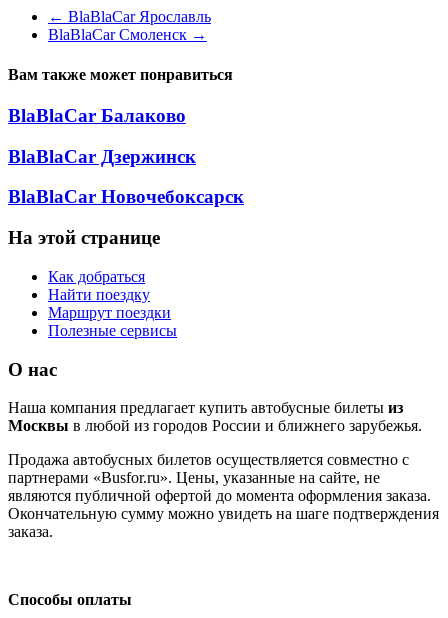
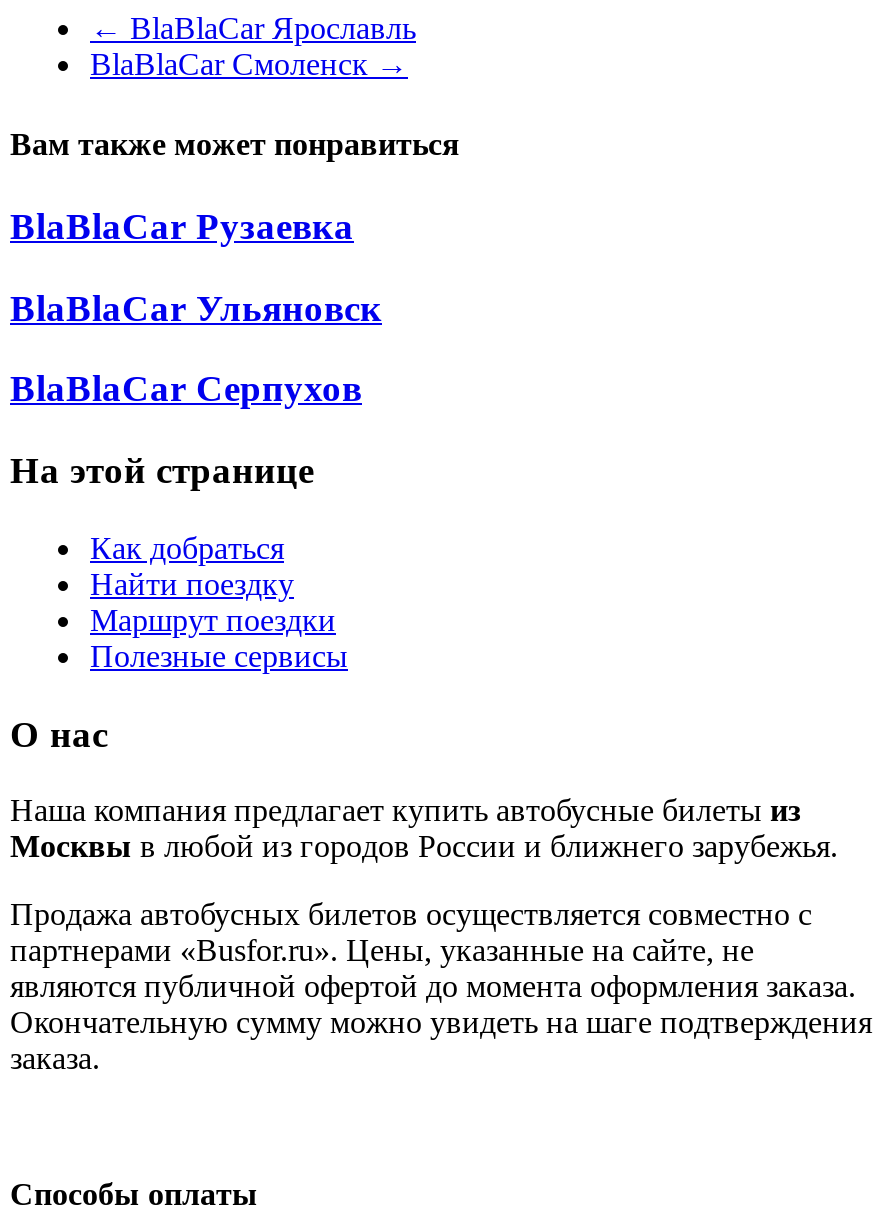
- BlaBlaCar Балаково
+ BlaBlaCar Рузаевка

- BlaBlaCar Дзержинск
+ BlaBlaCar Ульяновск

- BlaBlaCar Новочебоксарск
+ BlaBlaCar Серпухов
